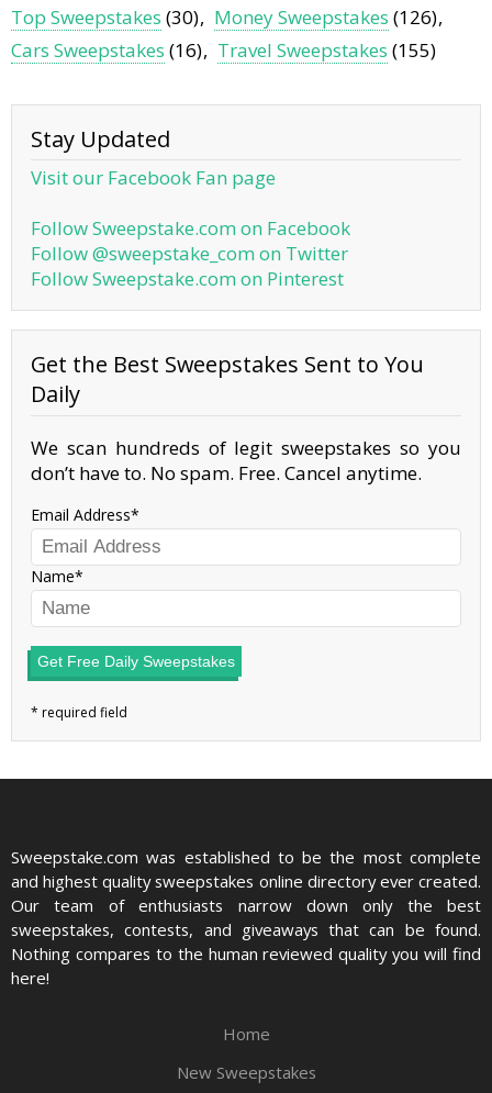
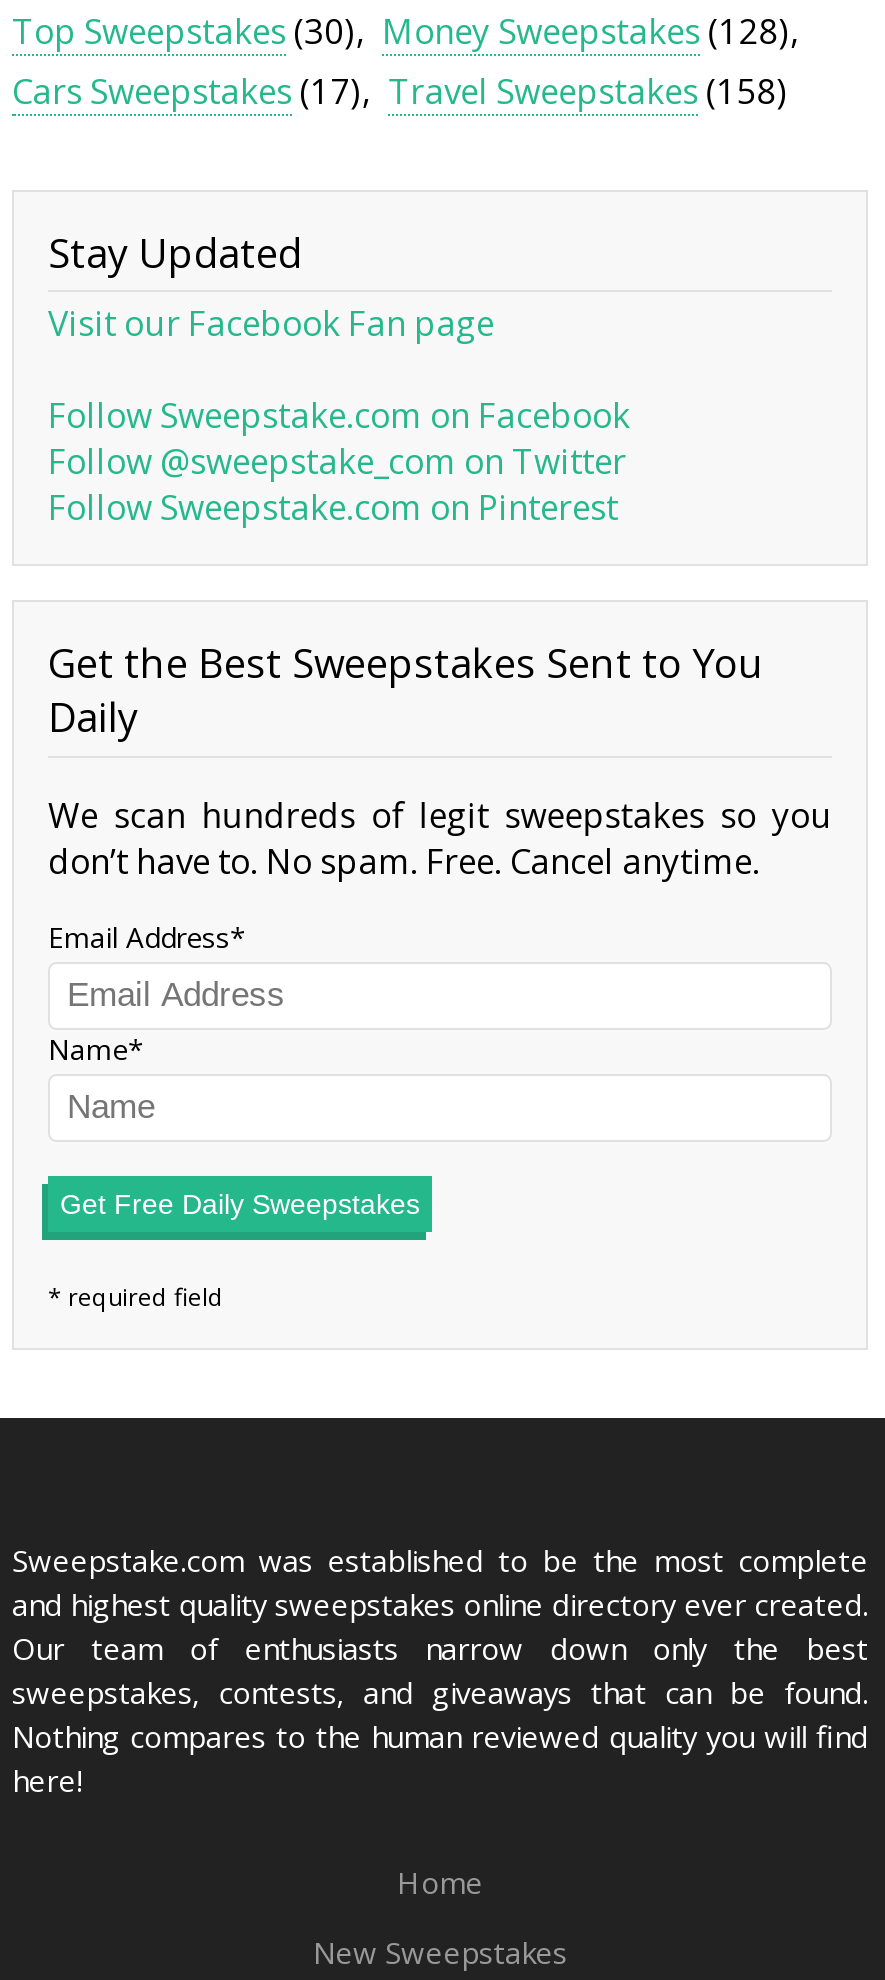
- Money Sweepstakes (126)
+ Money Sweepstakes (128)

- Cars Sweepstakes (16)
+ Cars Sweepstakes (17)

- Travel Sweepstakes (155)
+ Travel Sweepstakes (158)
